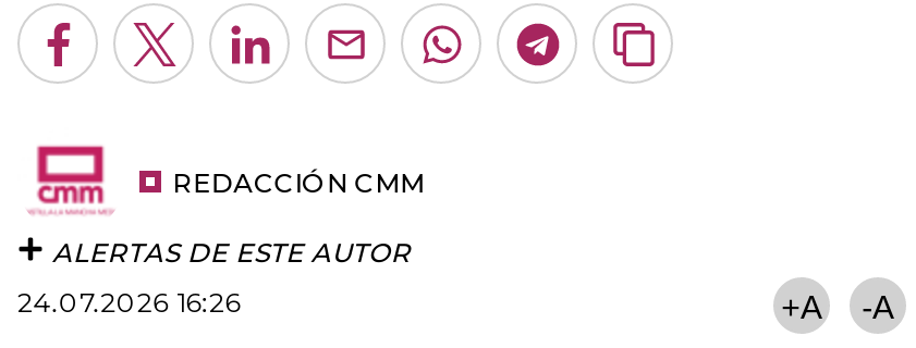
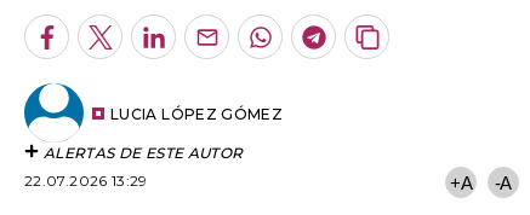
- [image]
- REDACCIÓN CMM
+ [image]
+ LUCIA LÓPEZ GÓMEZ

- 24.07.2026 16:26
+ 22.07.2026 13:29
